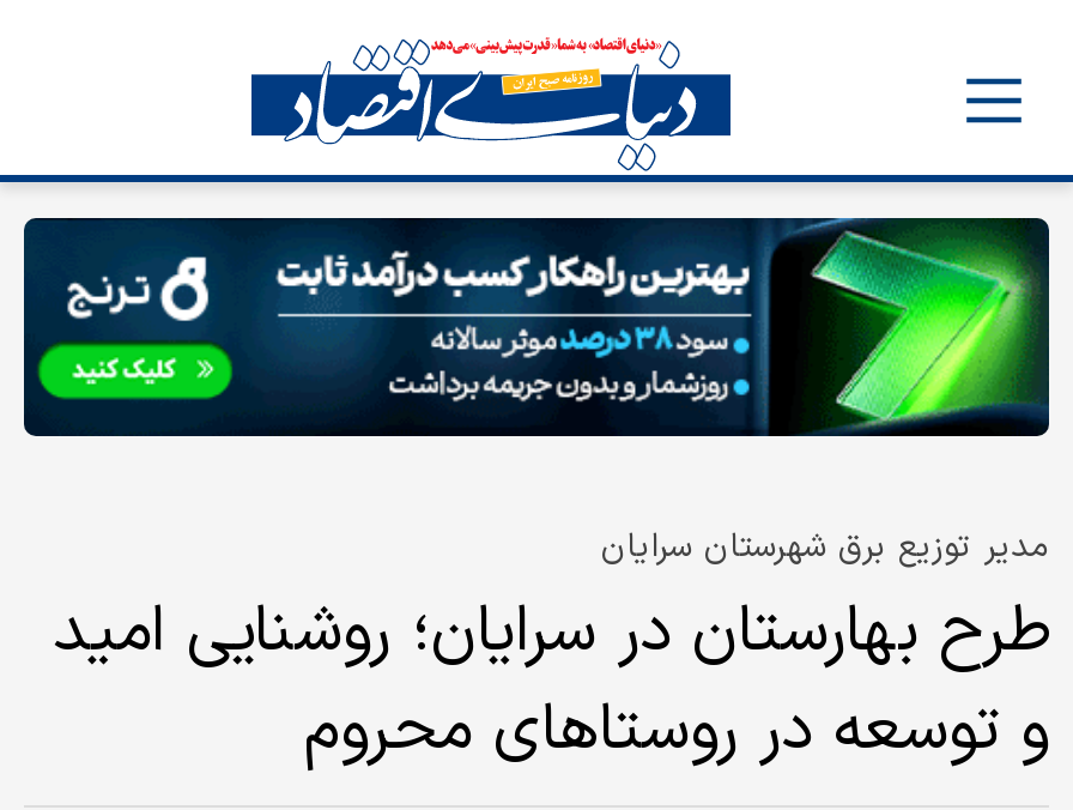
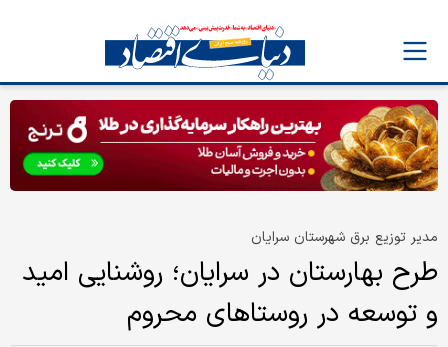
- [image]
+ [image]
